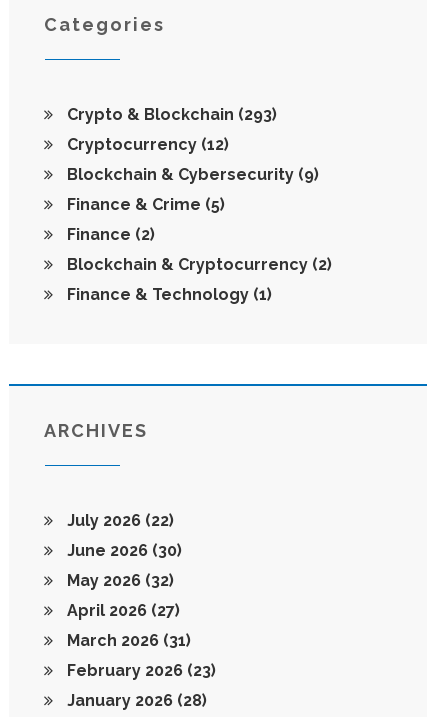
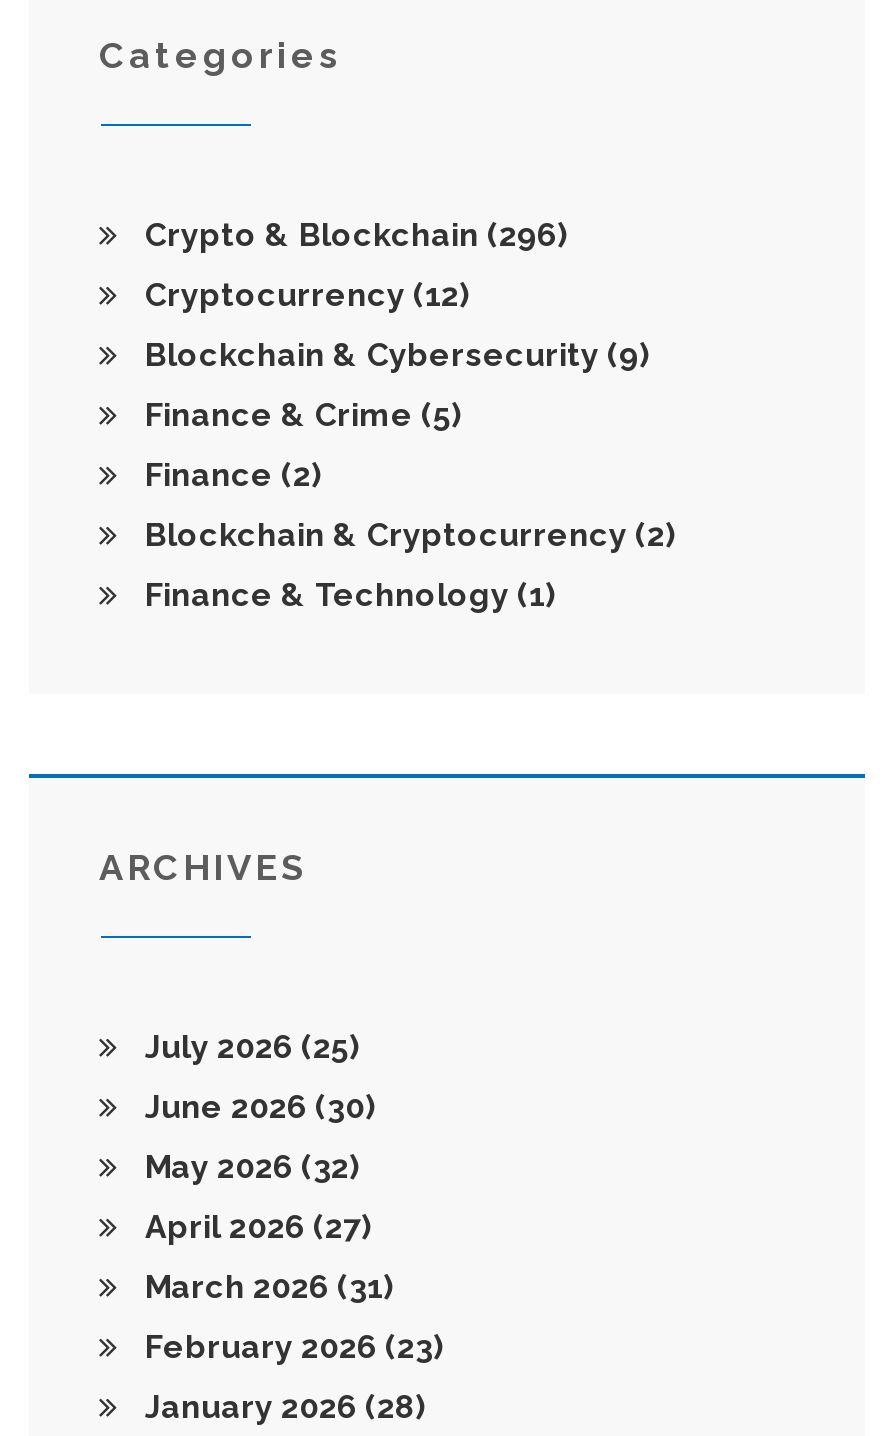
- Crypto & Blockchain (293)
+ Crypto & Blockchain (296)

- July 2026 (22)
+ July 2026 (25)
